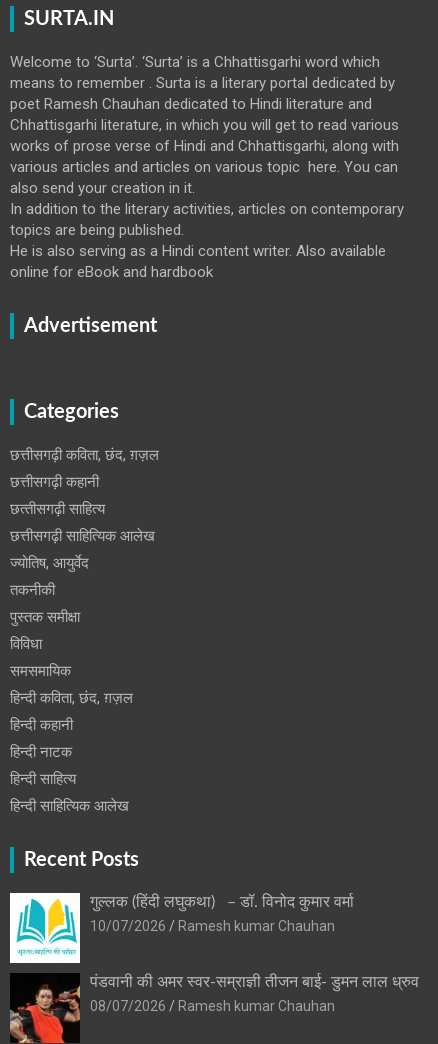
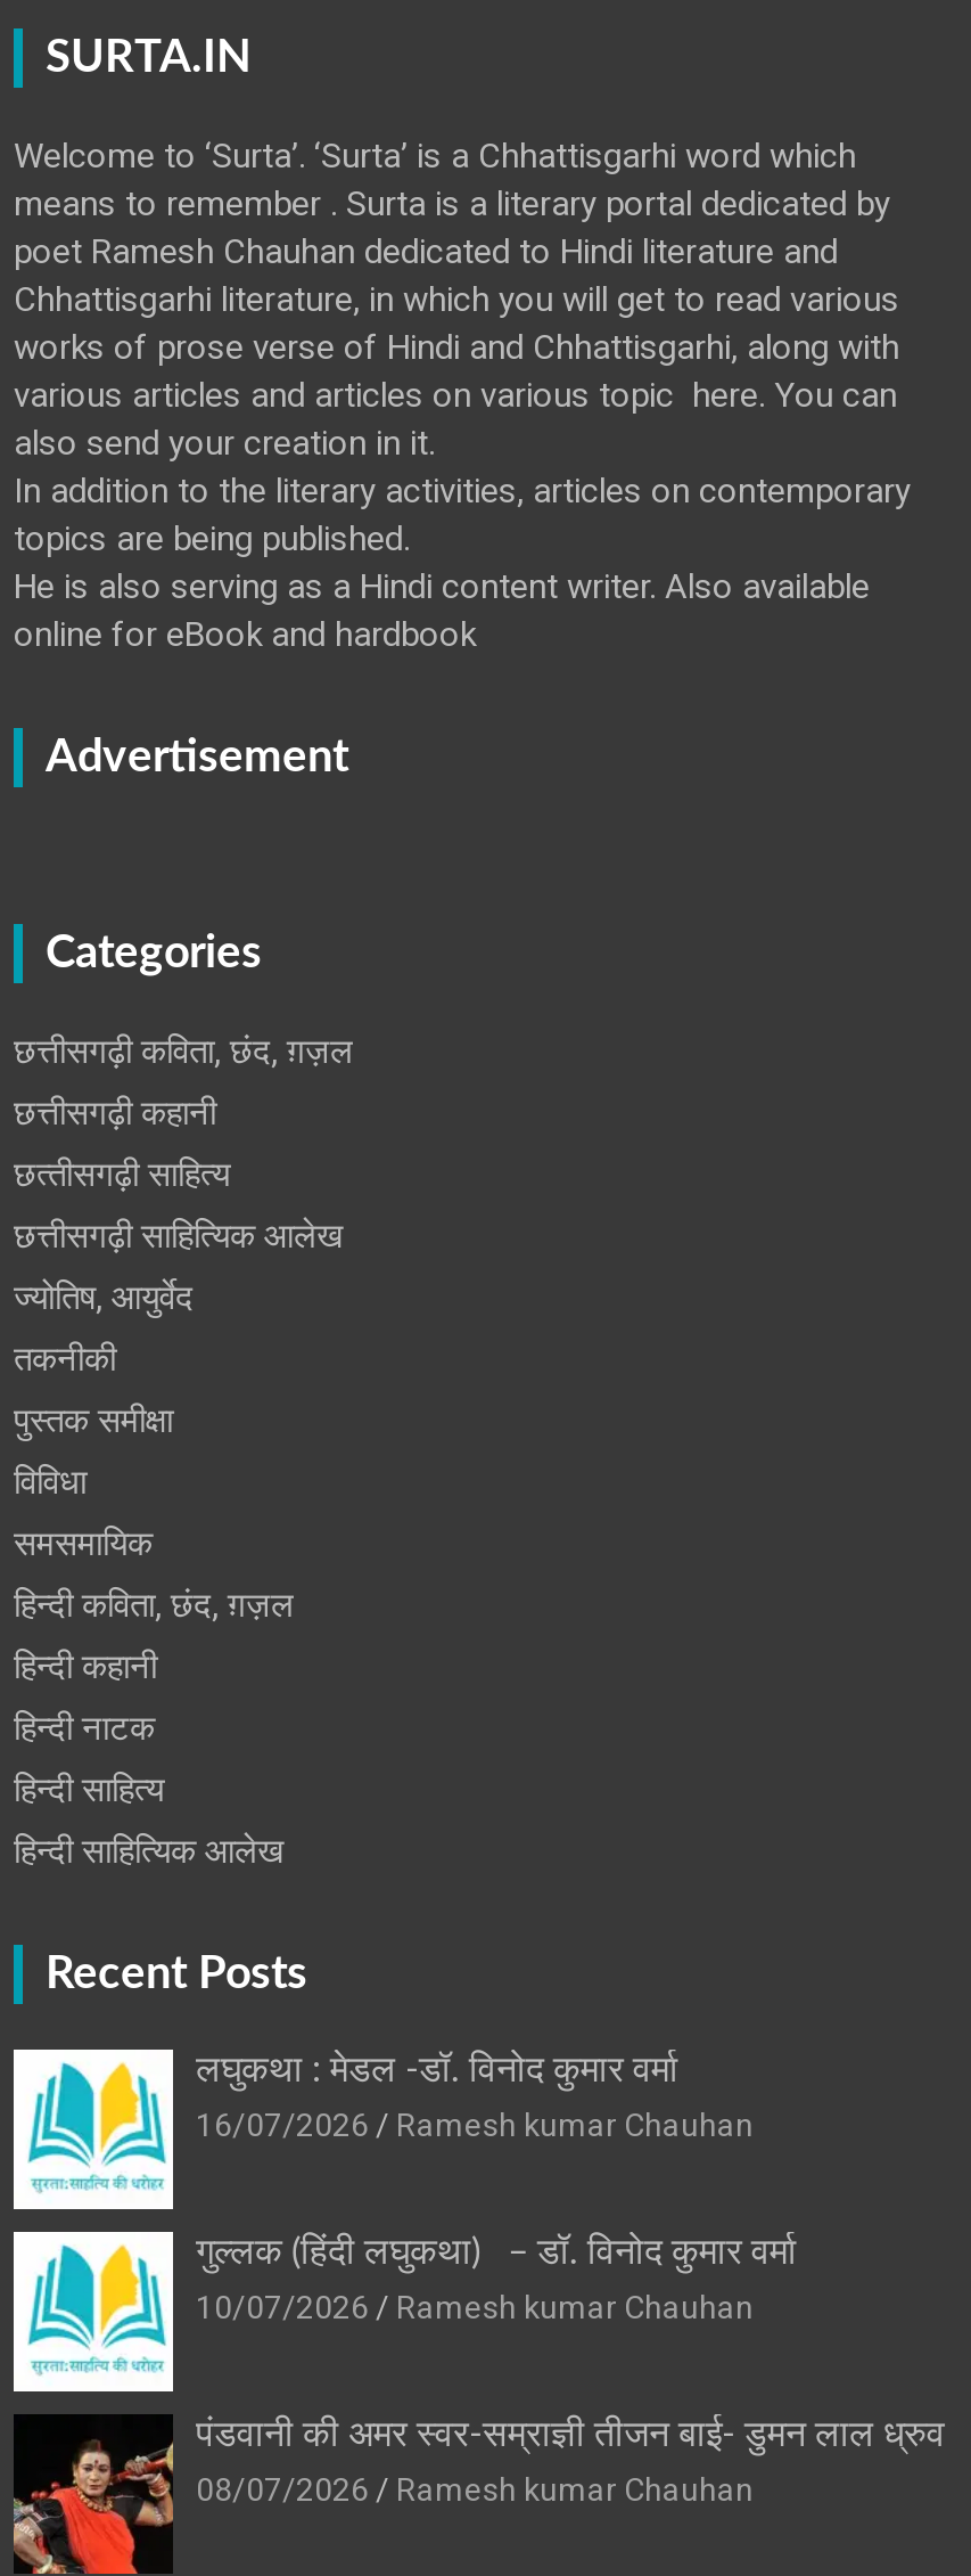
+ लघुकथा : मेडल -डॉ. विनोद कुमार वर्मा
+ 16/07/2026
+ Ramesh kumar Chauhan
